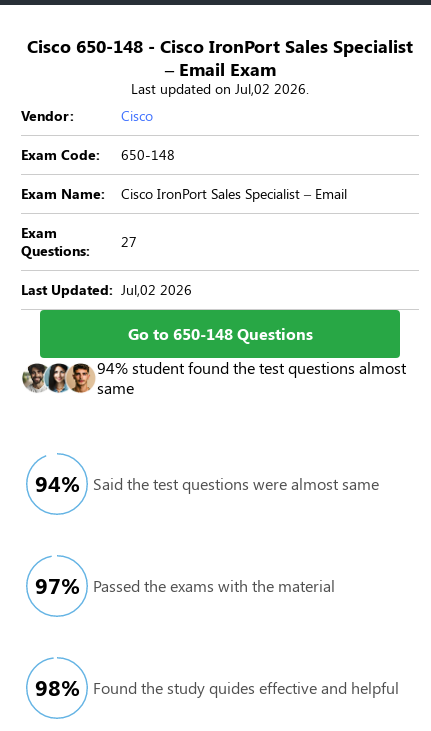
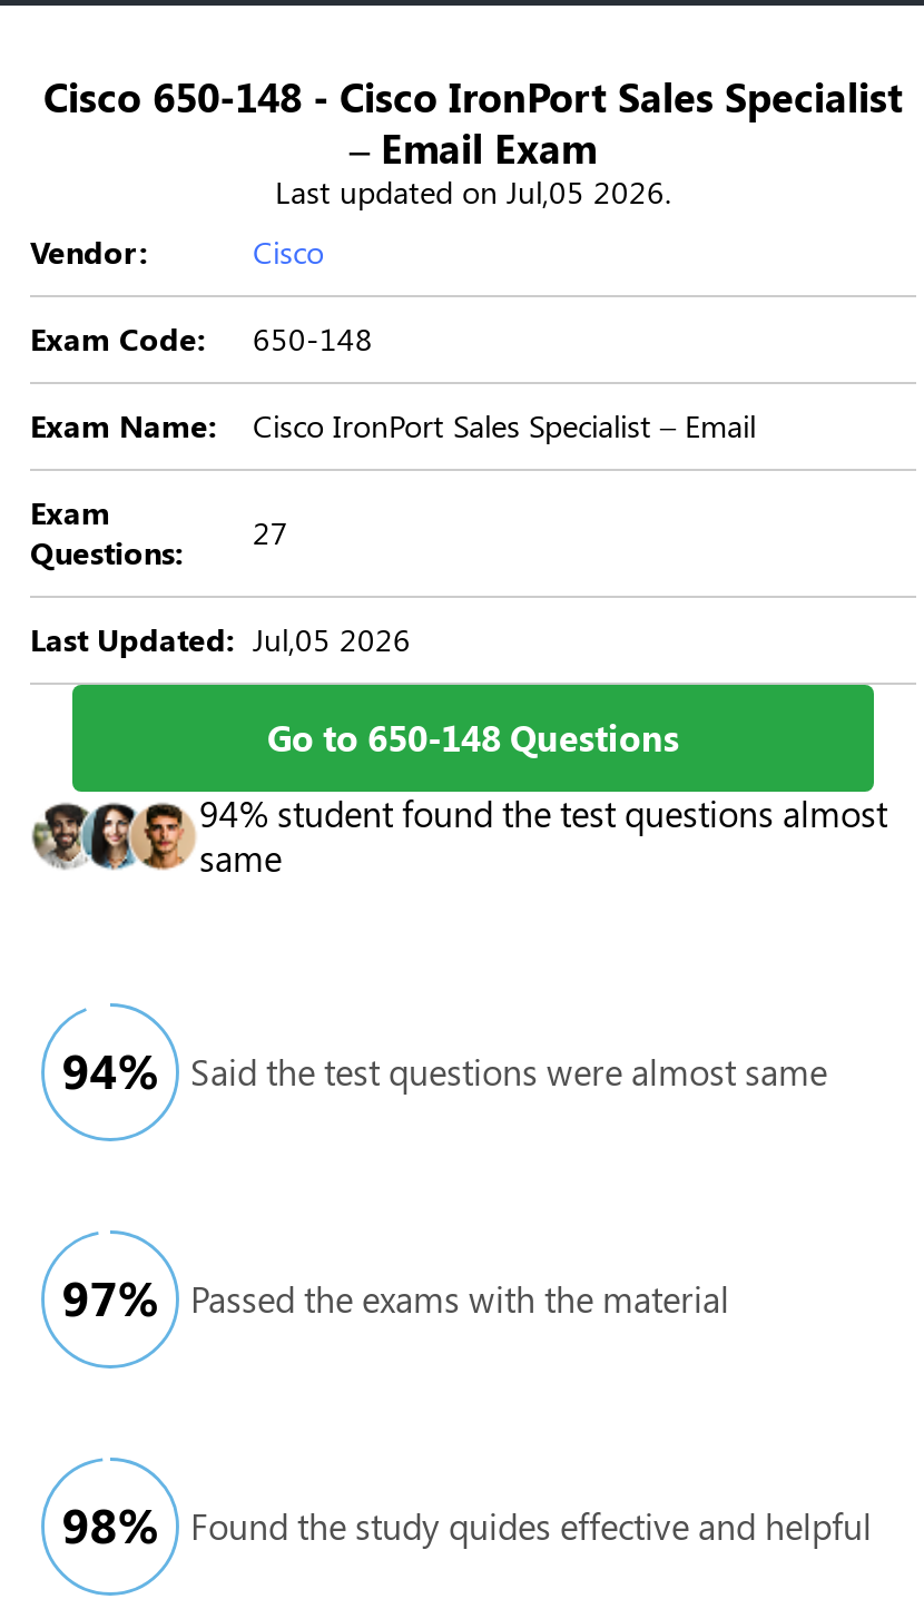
- Last updated on Jul,02 2026.
+ Last updated on Jul,05 2026.

- Last Updated: Jul,02 2026
+ Last Updated: Jul,05 2026
